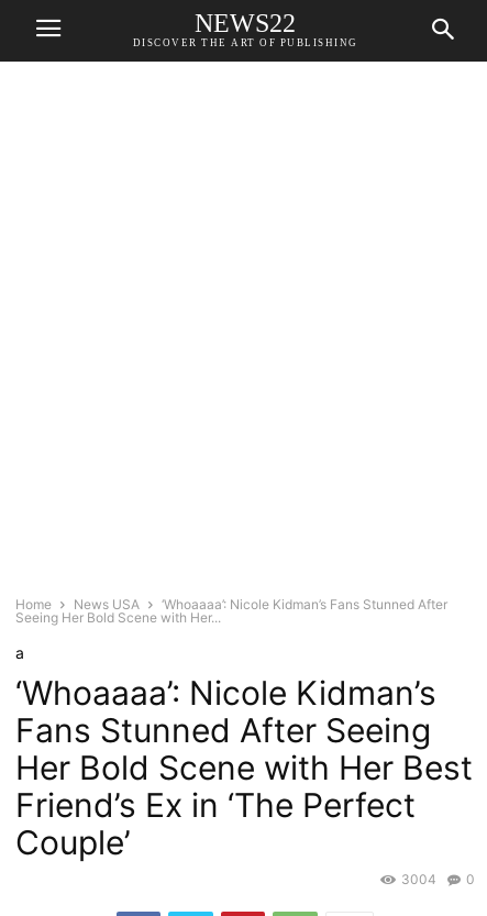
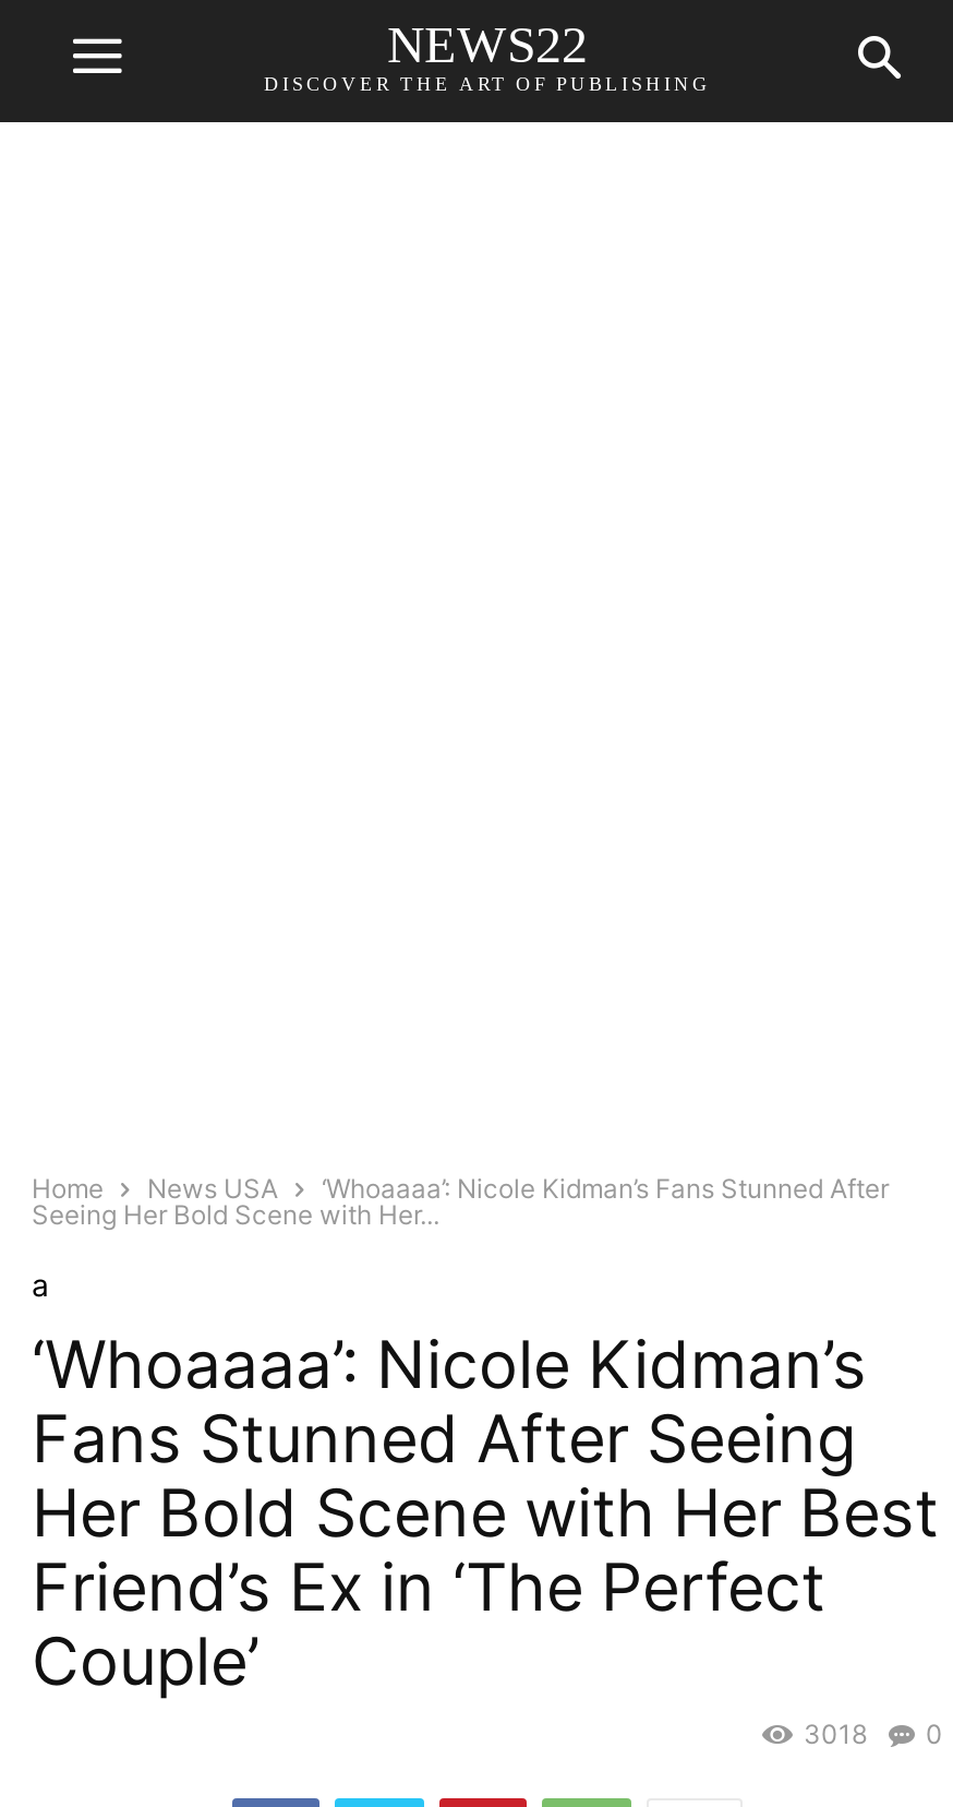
- 3004 0
+ 3018 0
